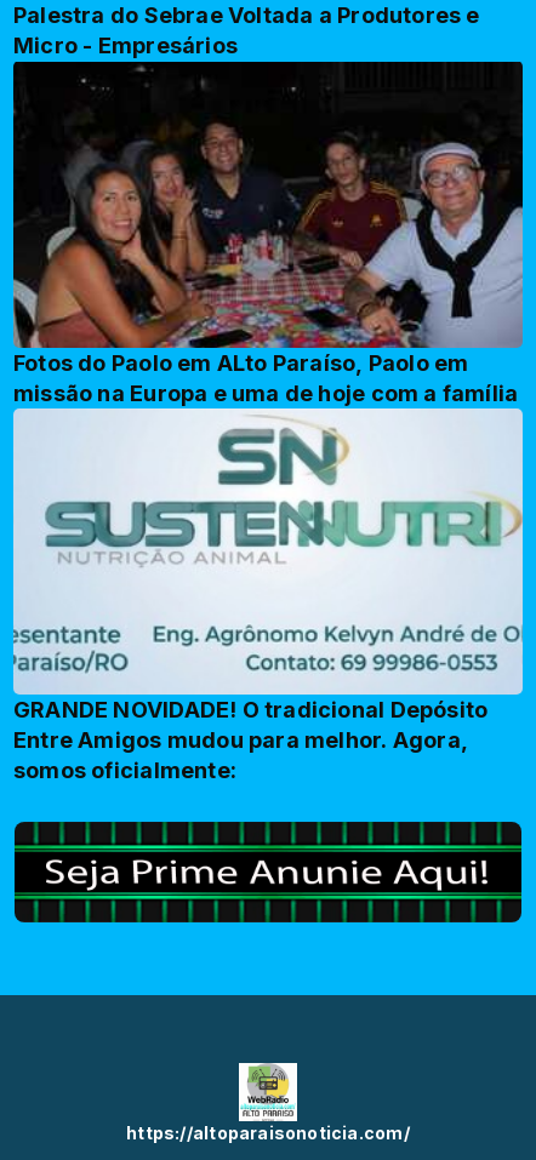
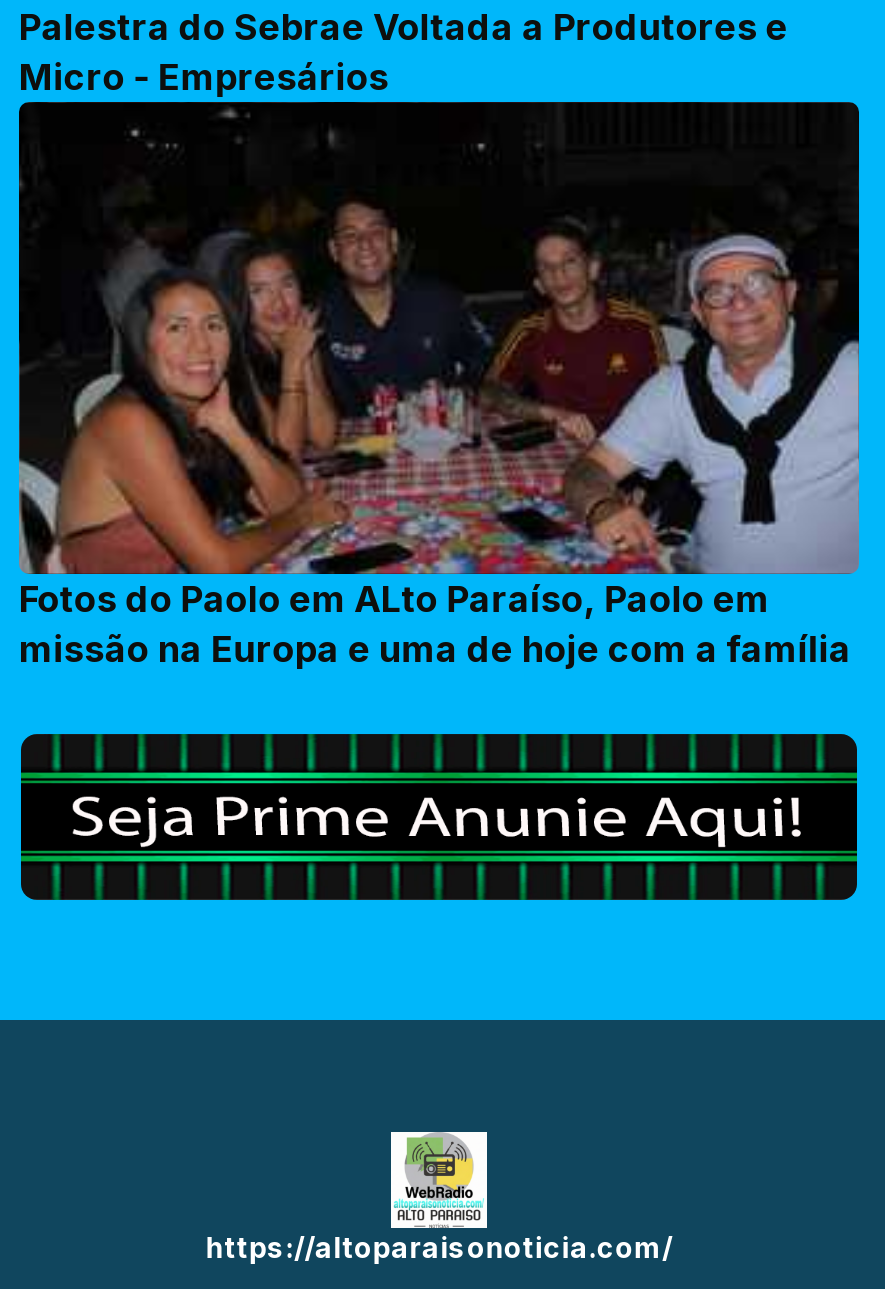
- [image]
- GRANDE NOVIDADE! O tradicional Depósito
- Entre Amigos mudou para melhor. Agora,
- somos oficialmente:
